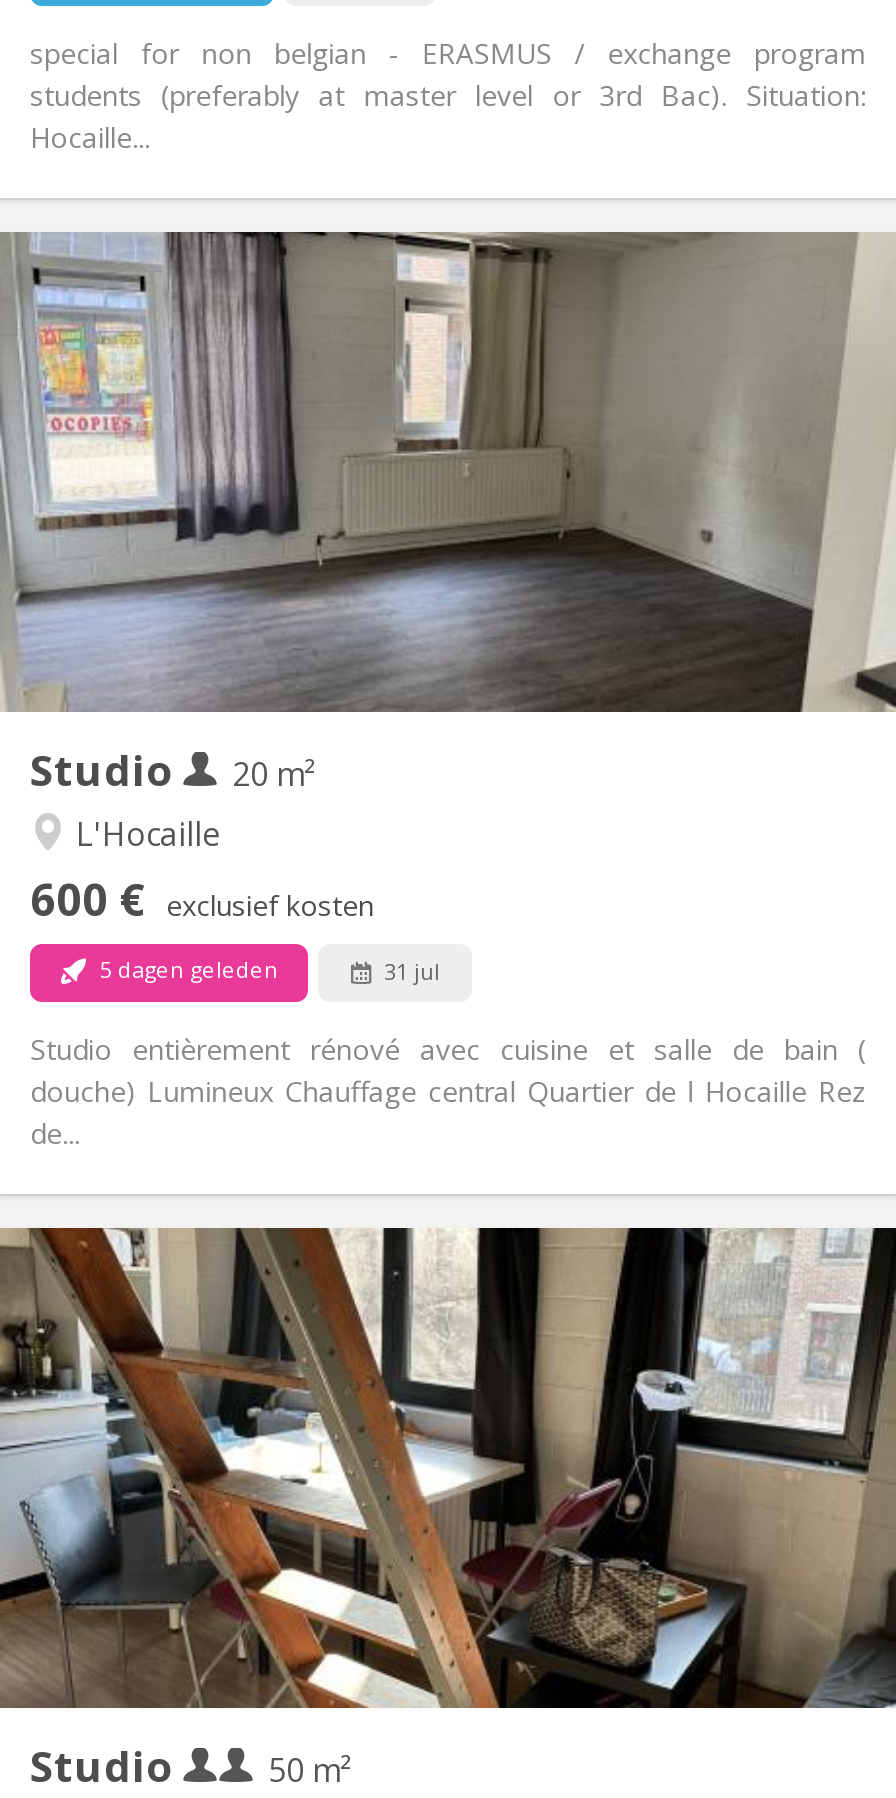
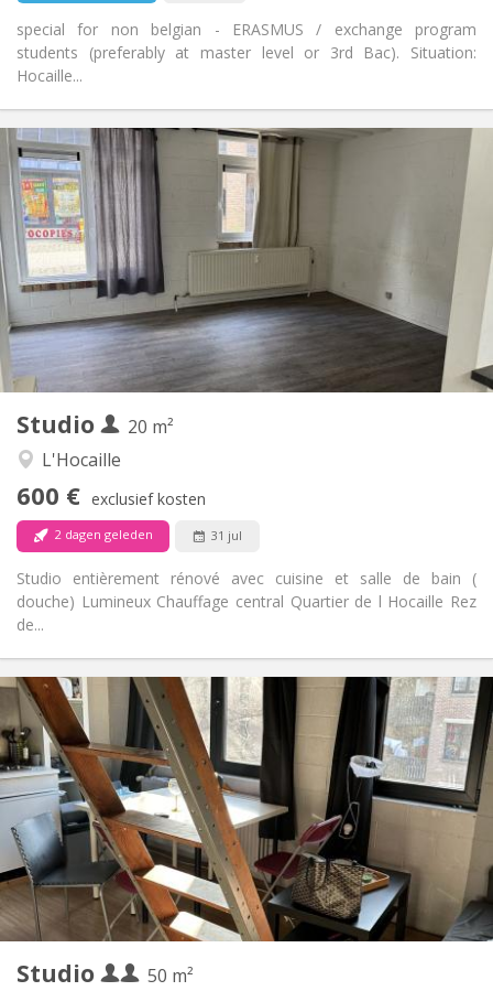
- 5 dagen geleden
+ 2 dagen geleden
